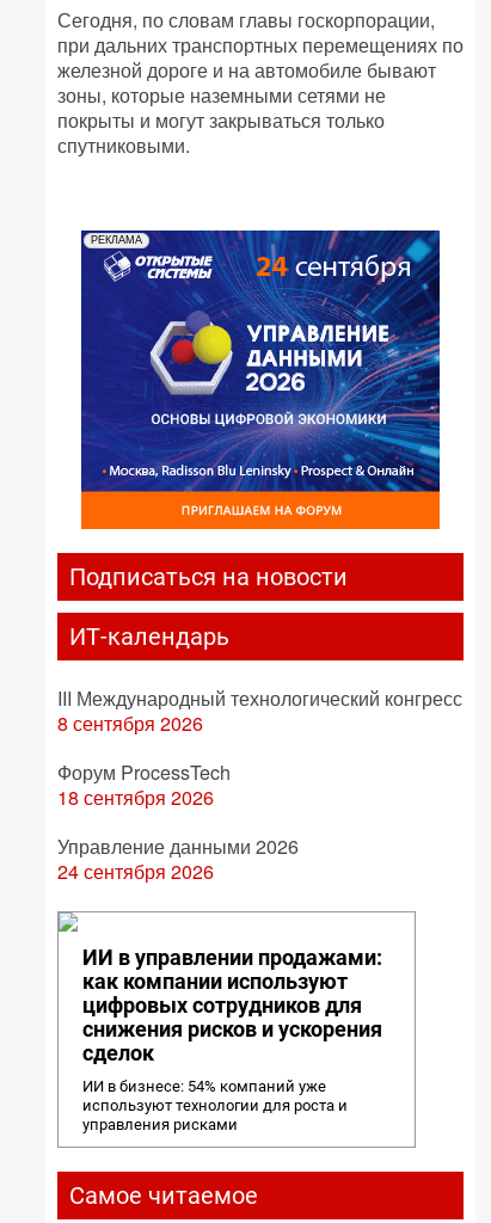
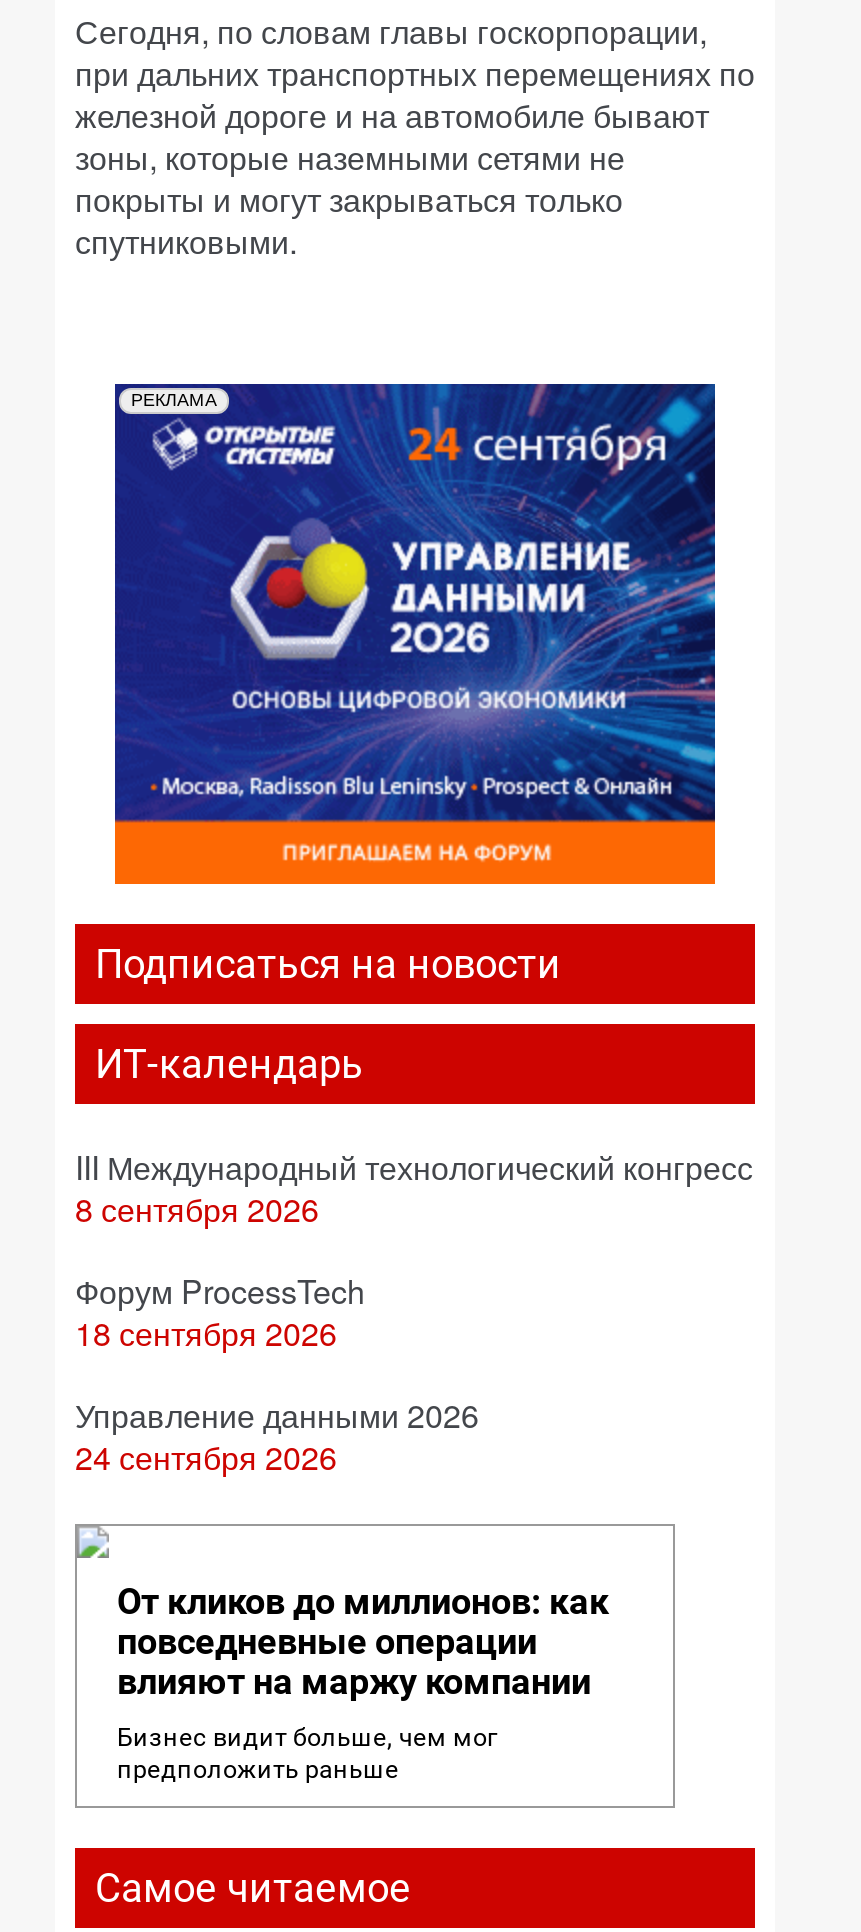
- ИИ в управлении продажами:
- как компании используют
- цифровых сотрудников для
- снижения рисков и ускорения
- сделок
+ От кликов до миллионов: как
+ повседневные операции
+ влияют на маржу компании

- ИИ в бизнесе: 54% компаний уже
- используют технологии для роста и
- управления рисками
+ Бизнес видит больше, чем мог
+ предположить раньше
